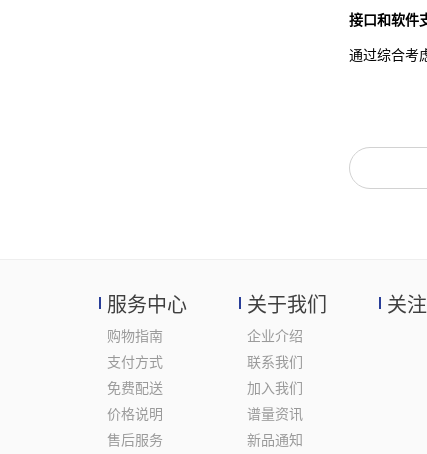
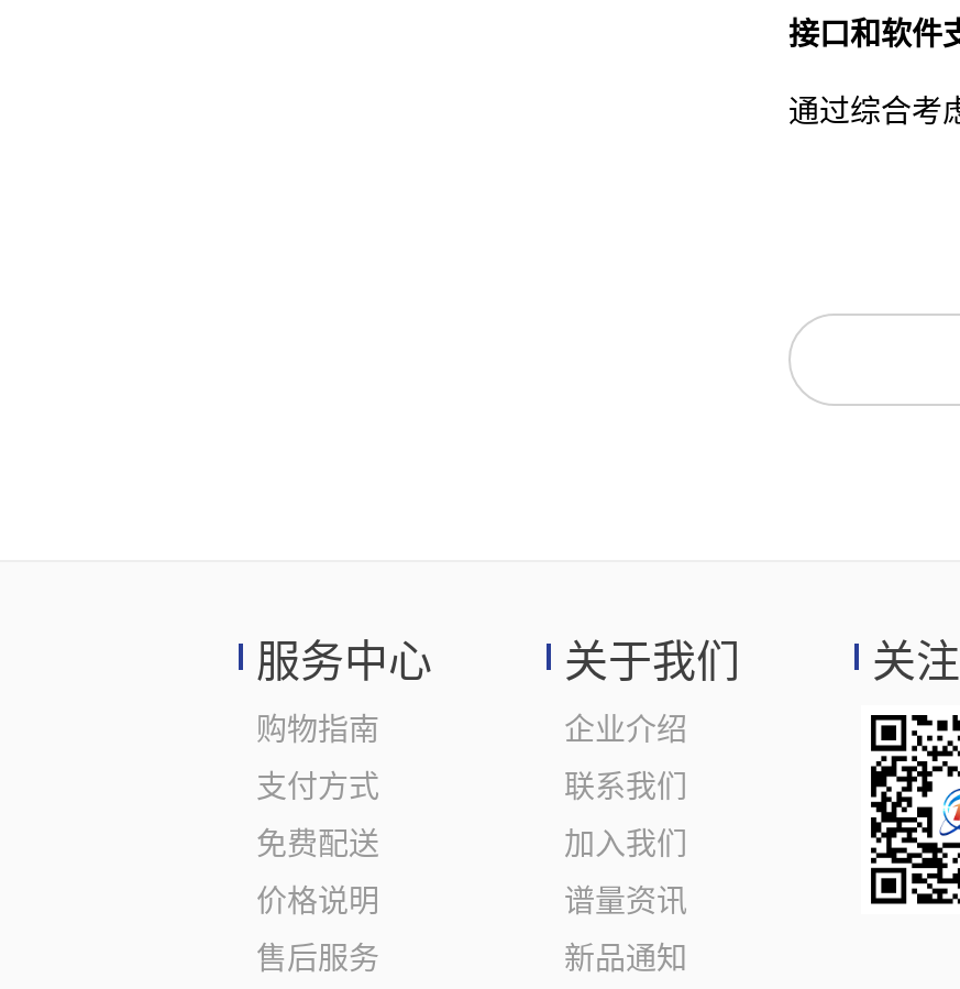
+ [image]
